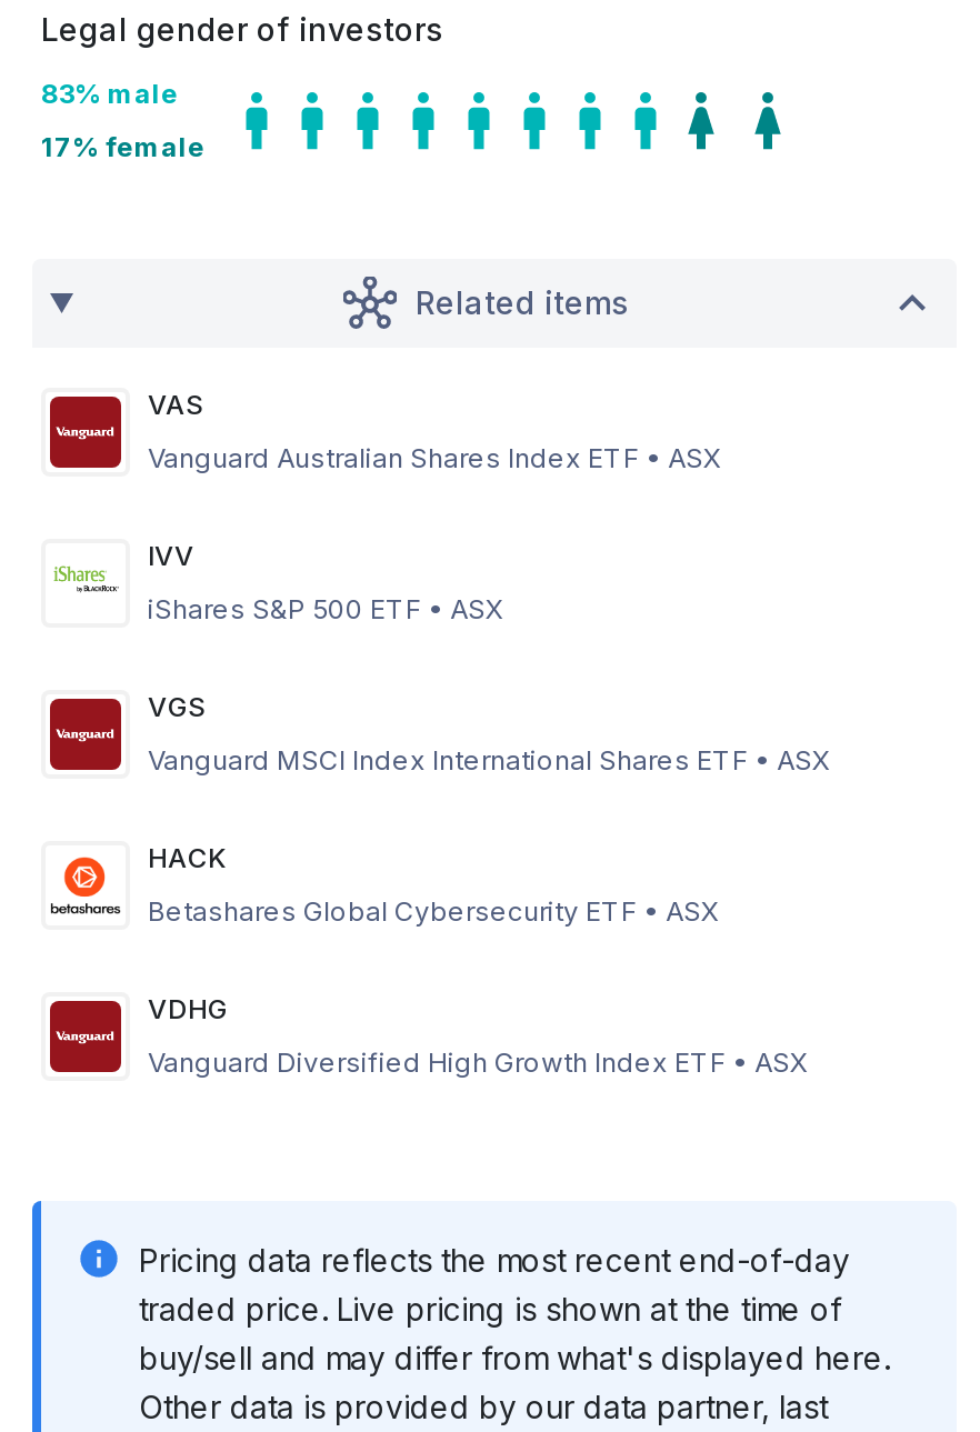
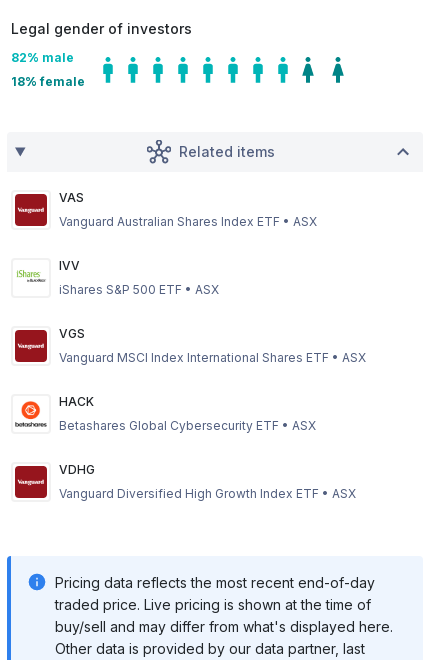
- 83% male
+ 82% male

- 17% female
+ 18% female
